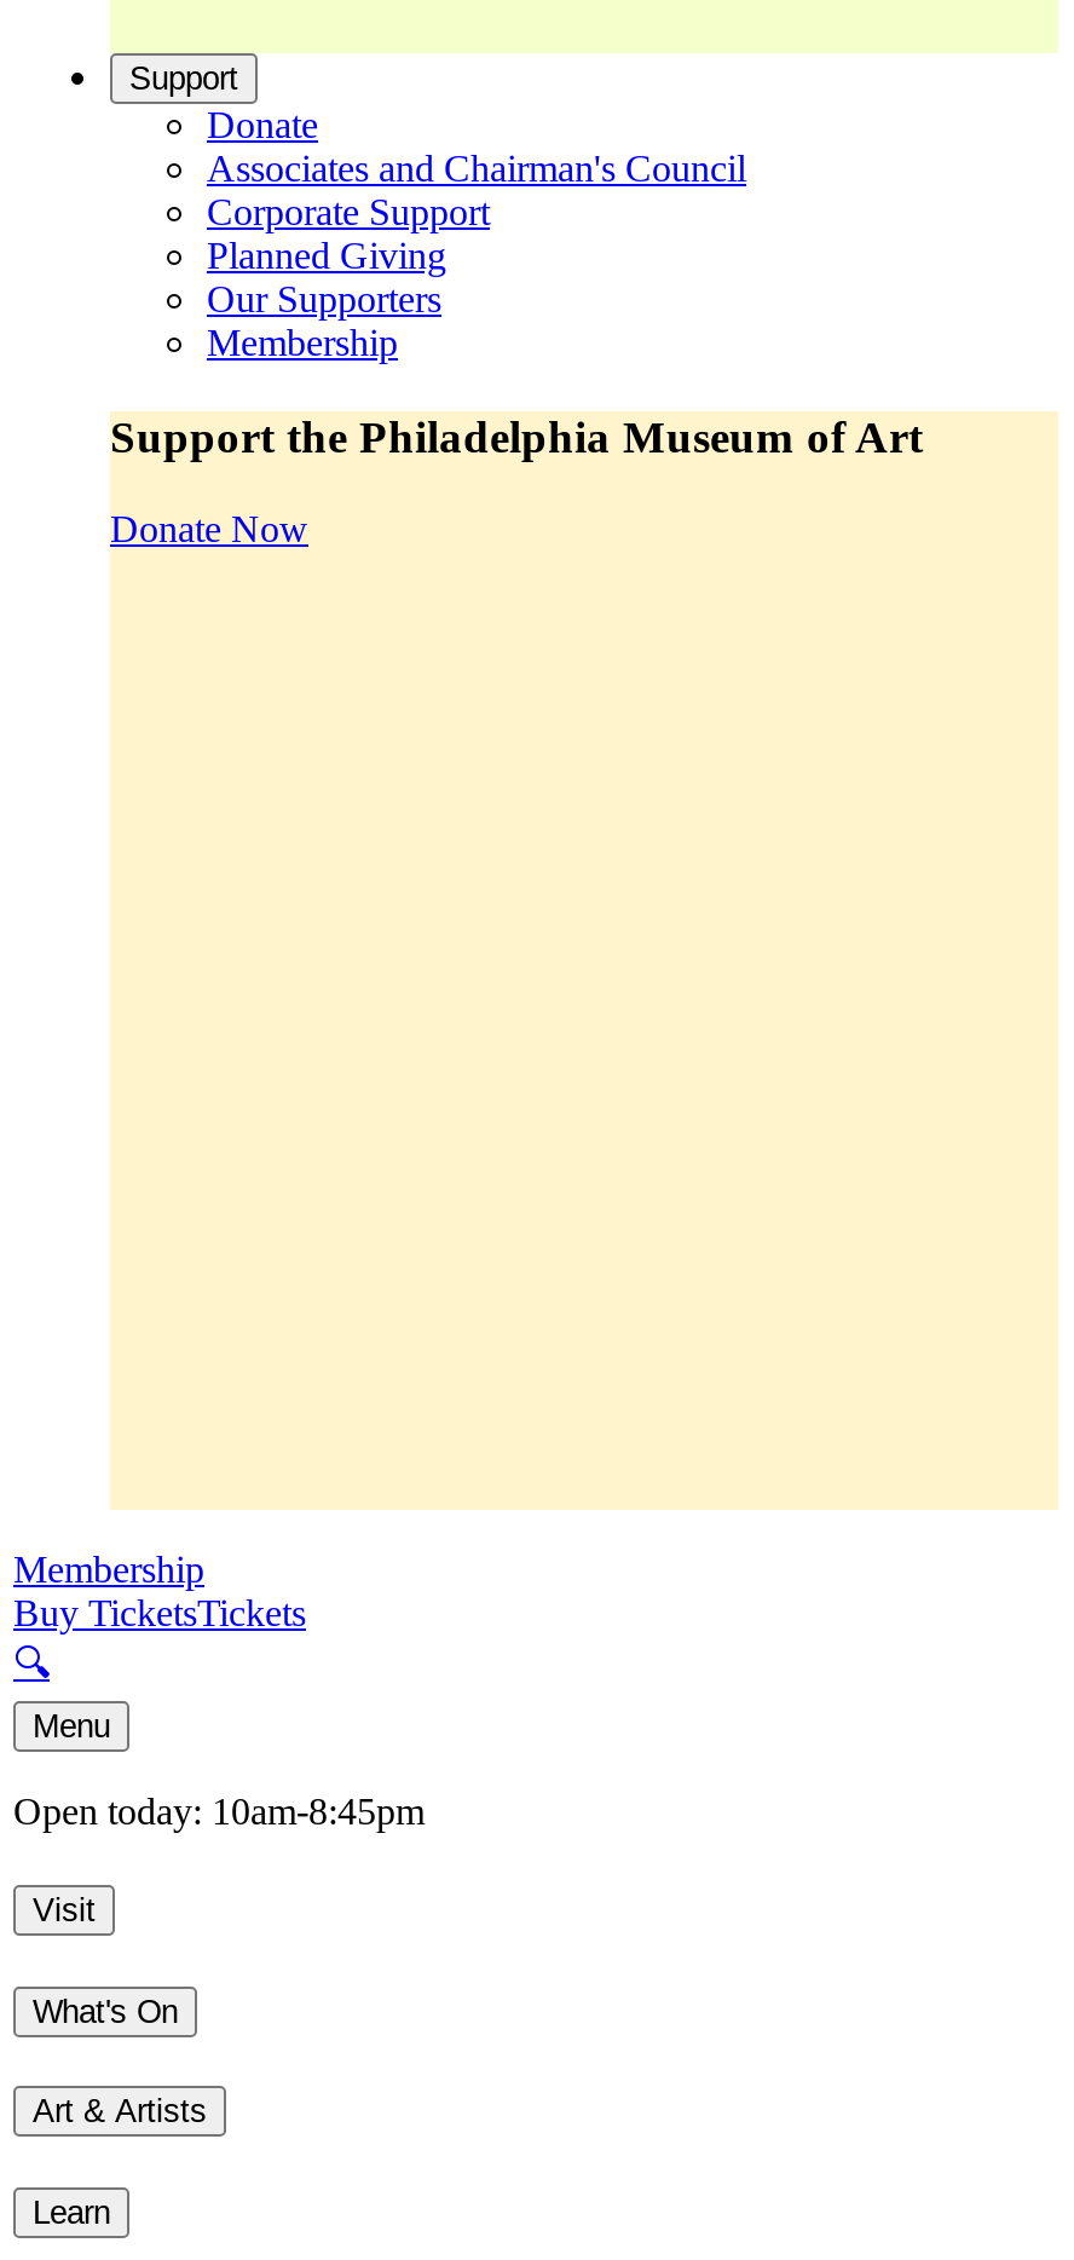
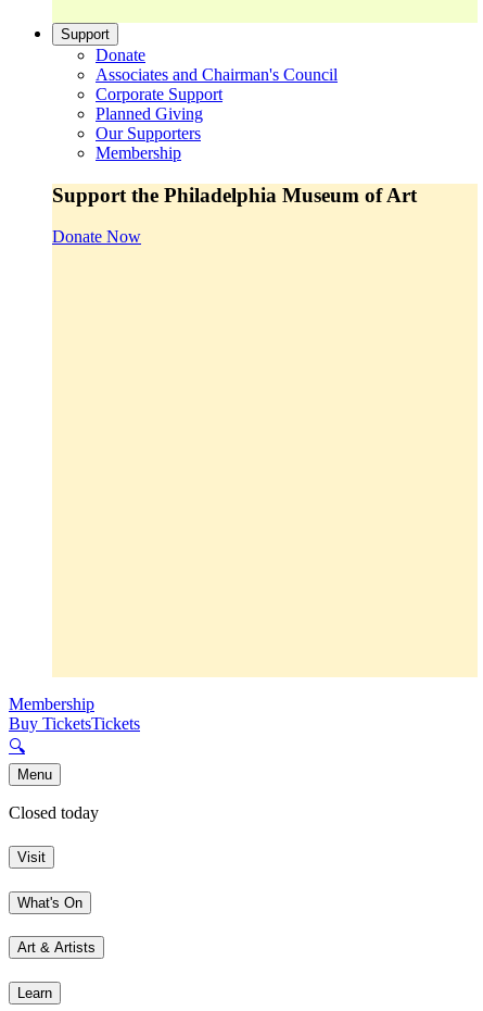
- Open today: 10am-8:45pm
+ Closed today
